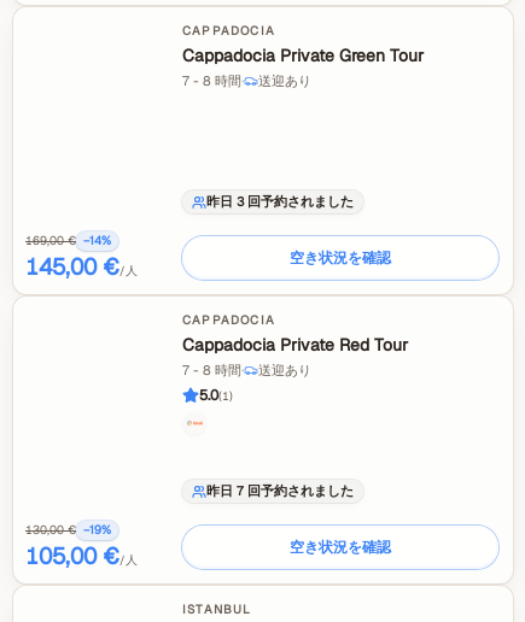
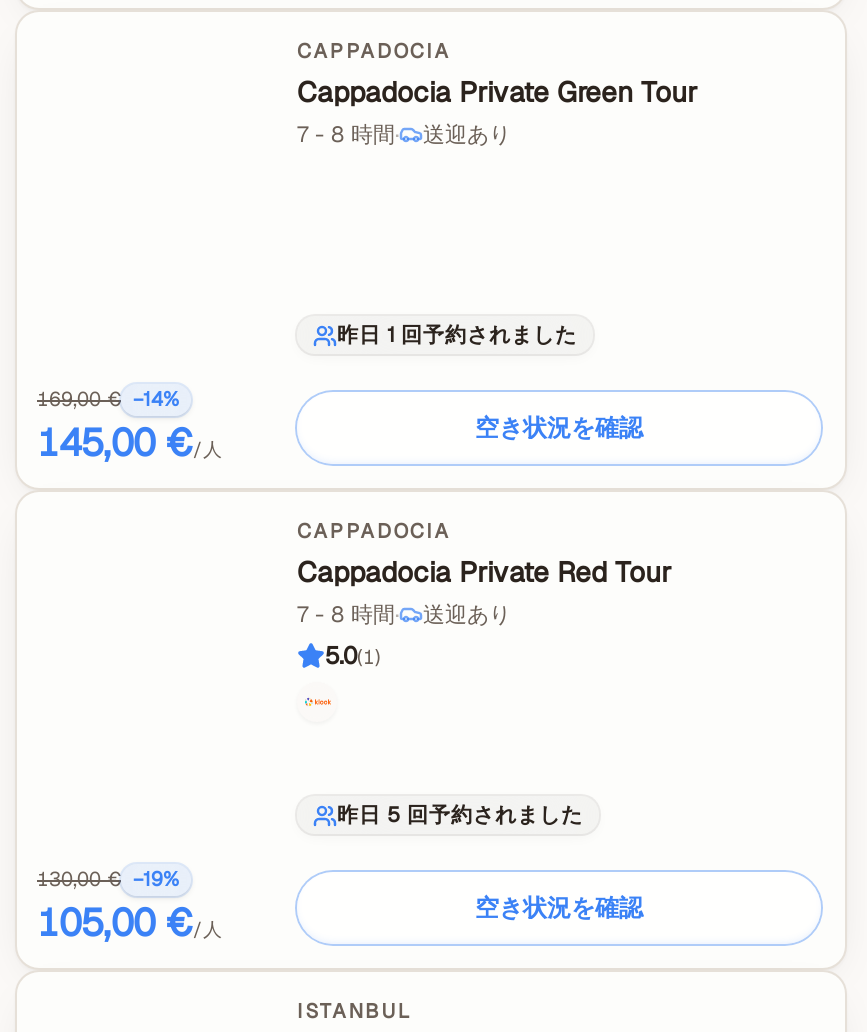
- 昨日 3 回予約されました
+ 昨日 1 回予約されました

- 昨日 7 回予約されました
+ 昨日 5 回予約されました
